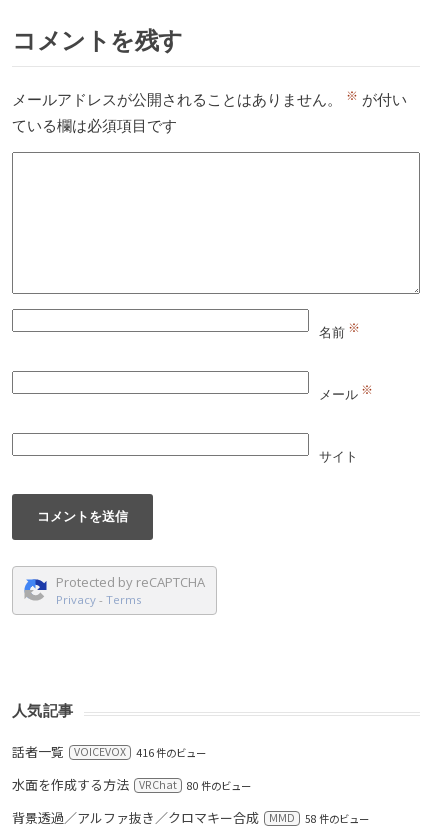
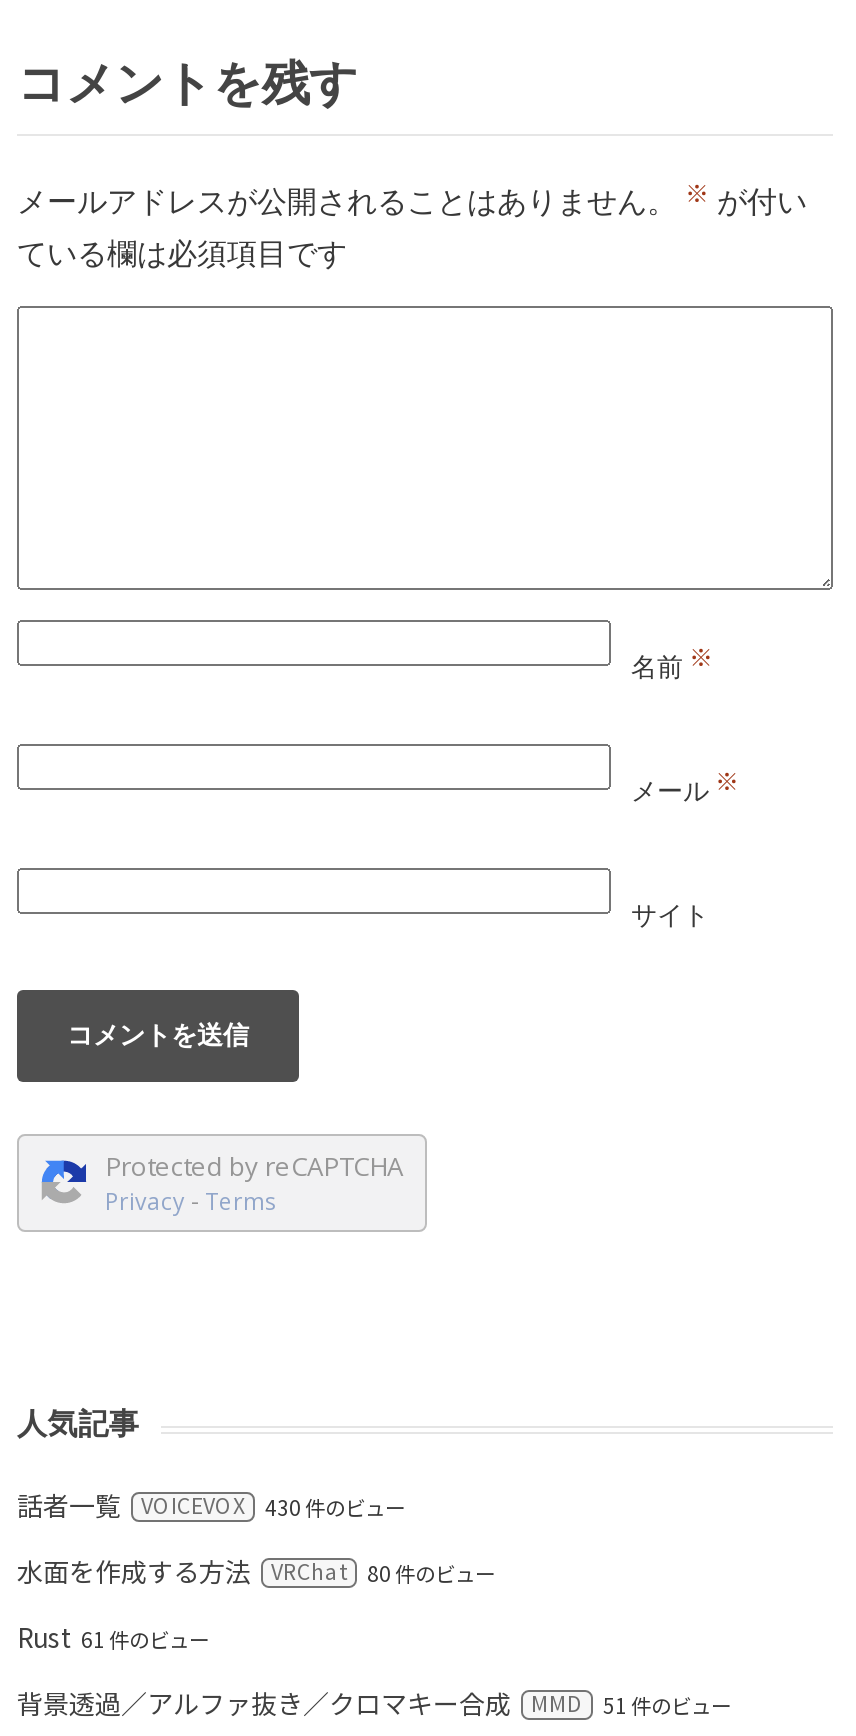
- 話者一覧 VOICEVOX 416 件のビュー
+ 話者一覧 VOICEVOX 430 件のビュー

+ Rust 61 件のビュー

- 背景透過／アルファ抜き／クロマキー合成 MMD 58 件のビュー
+ 背景透過／アルファ抜き／クロマキー合成 MMD 51 件のビュー
